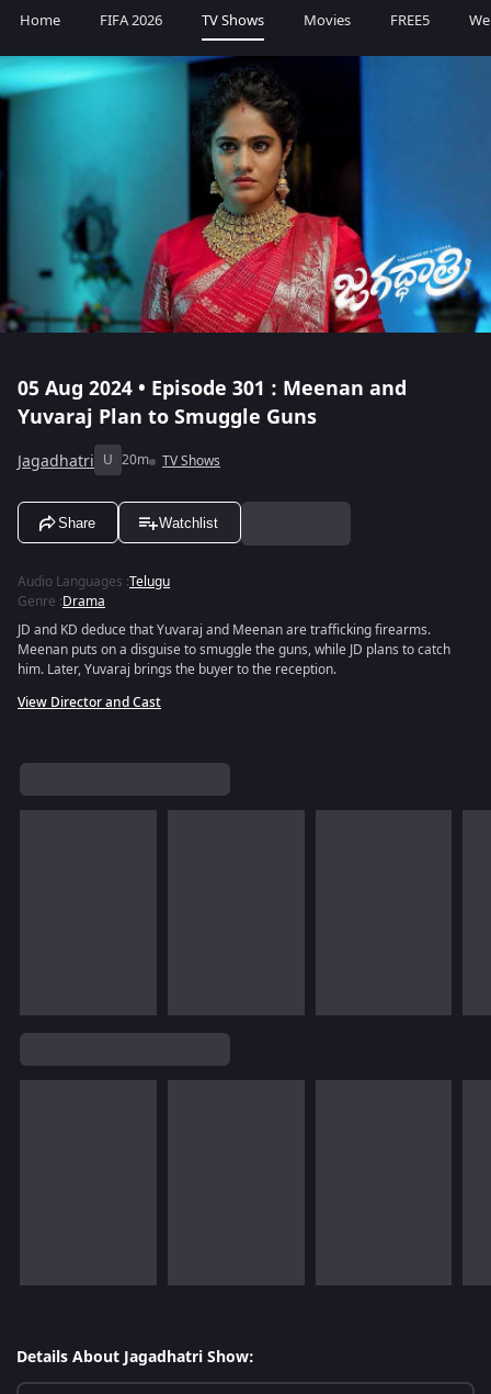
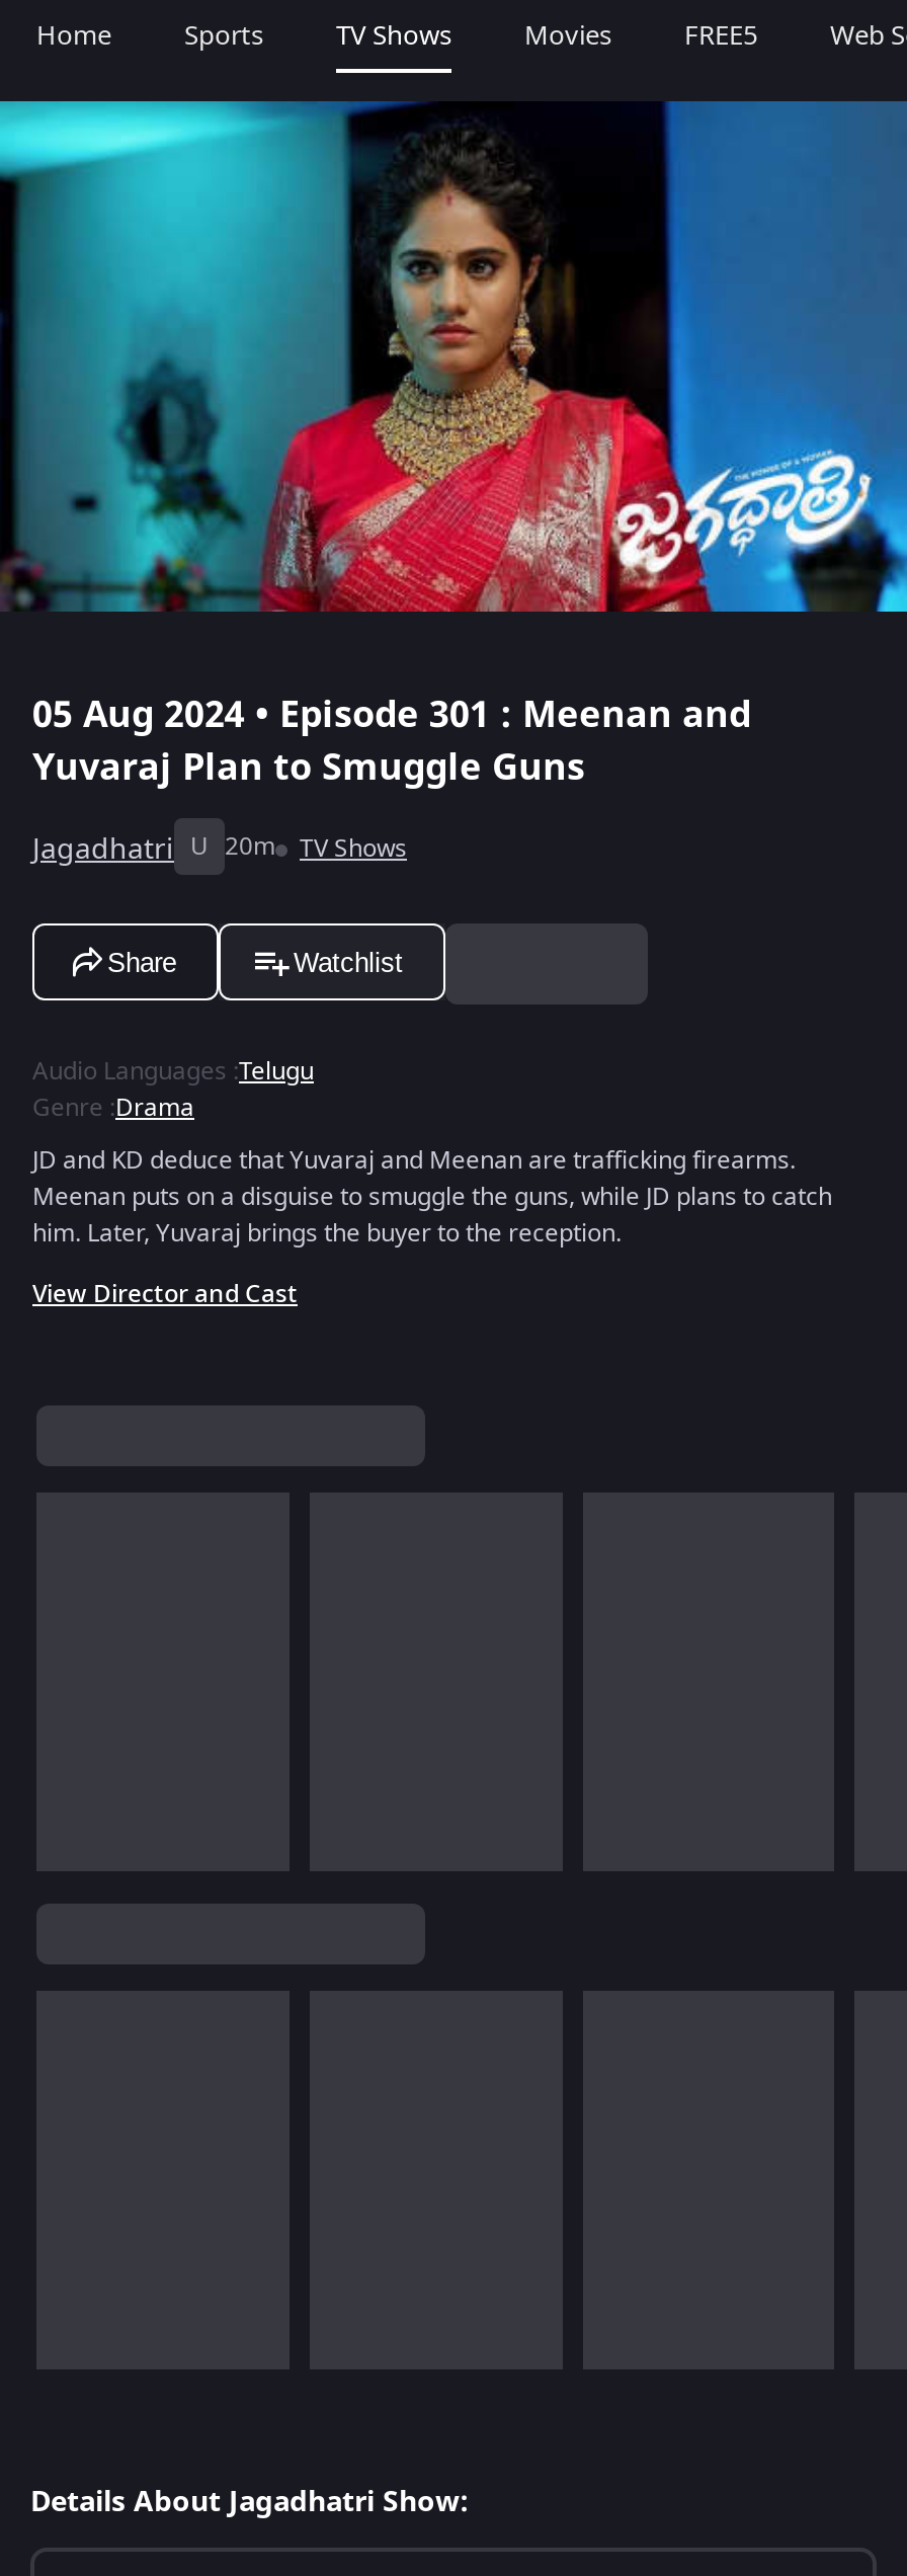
- FIFA 2026
+ Sports
